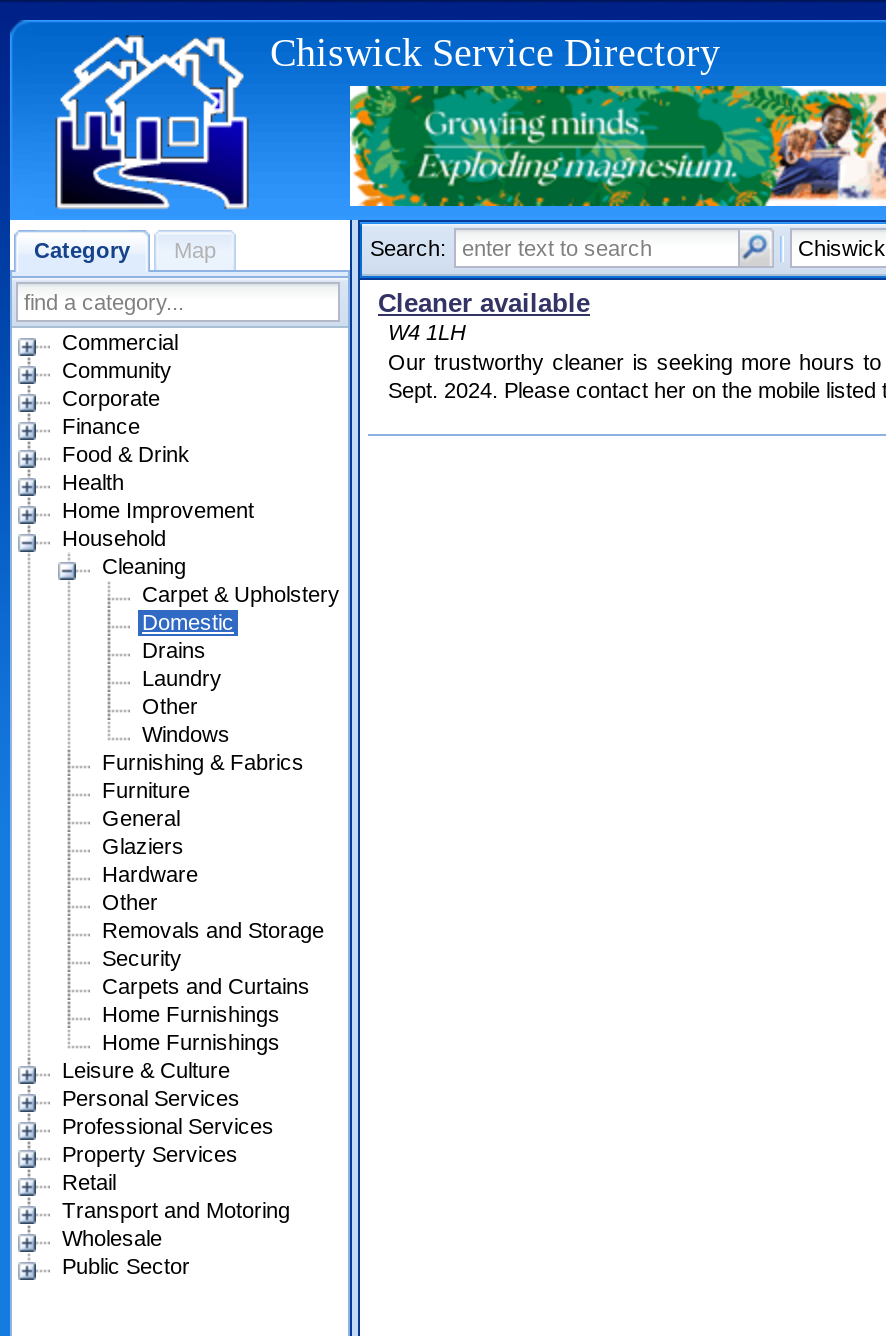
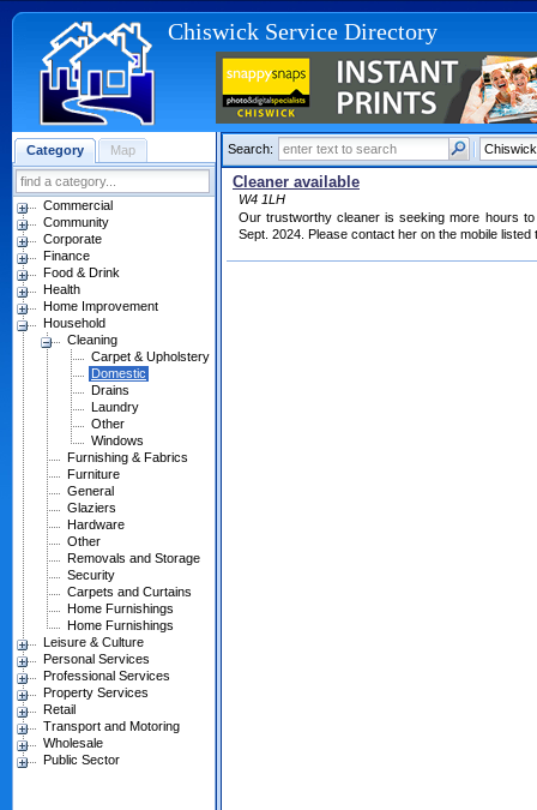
- [image]
+ [image]
